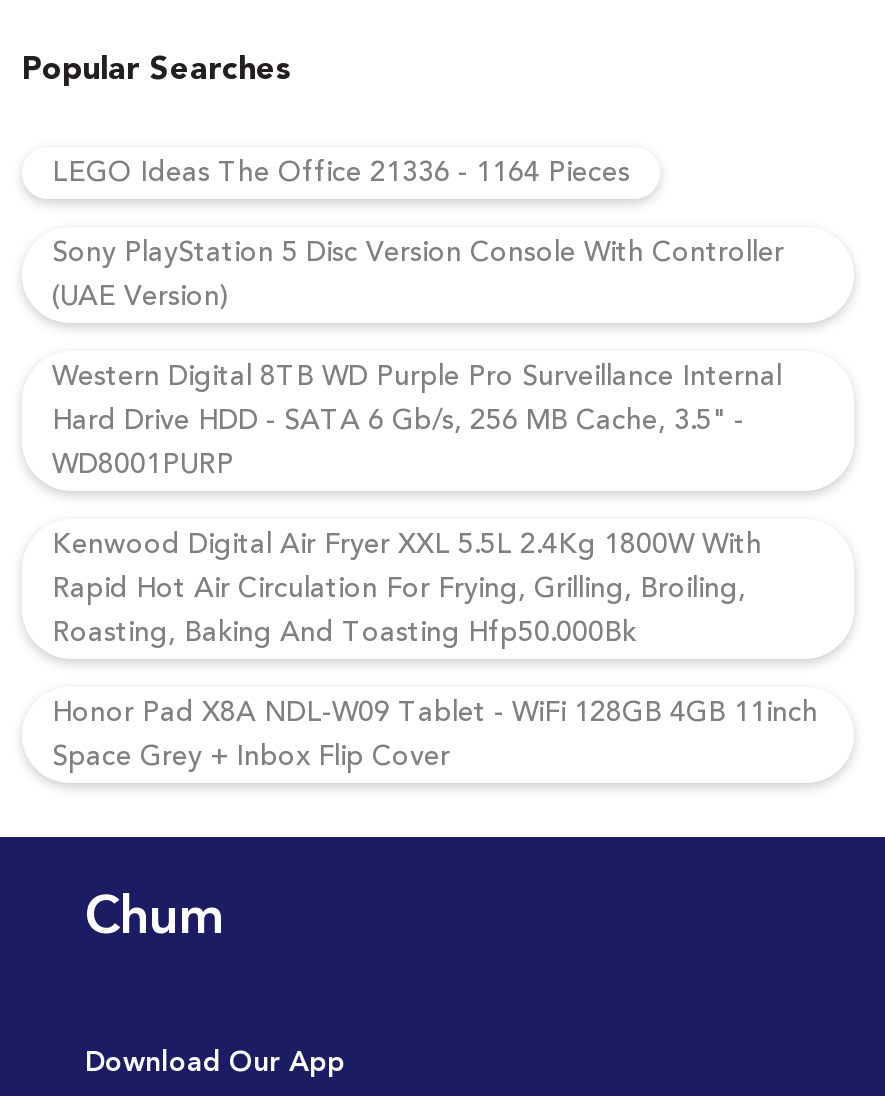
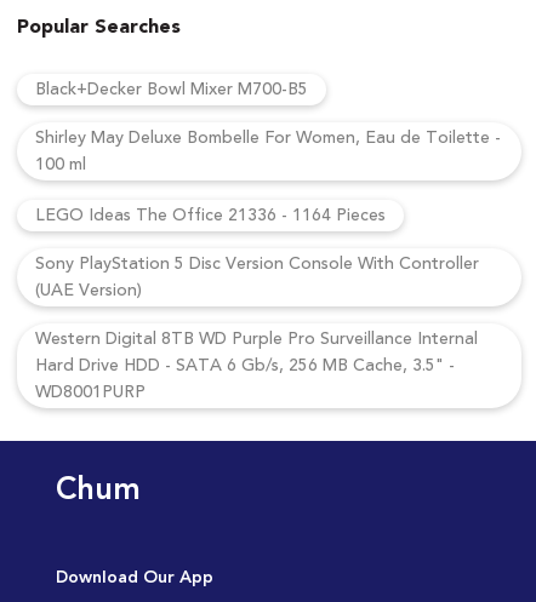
+ Black+Decker Bowl Mixer M700-B5
+ Shirley May Deluxe Bombelle For Women, Eau de Toilette -
+ 100 ml

moved down: LEGO Ideas The Office 21336 - 1164 Pieces | Sony PlayStation 5 Disc Version Console With Controller | (UAE Version) | Western Digital 8TB WD Purple Pro Surveillance Internal | Hard Drive HDD - SATA 6 Gb/s, 256 MB Cache, 3.5" - | WD8001PURP

- Kenwood Digital Air Fryer XXL 5.5L 2.4Kg 1800W With
- Rapid Hot Air Circulation For Frying, Grilling, Broiling,
- Roasting, Baking And Toasting Hfp50.000Bk
- Honor Pad X8A NDL-W09 Tablet - WiFi 128GB 4GB 11inch
- Space Grey + Inbox Flip Cover
